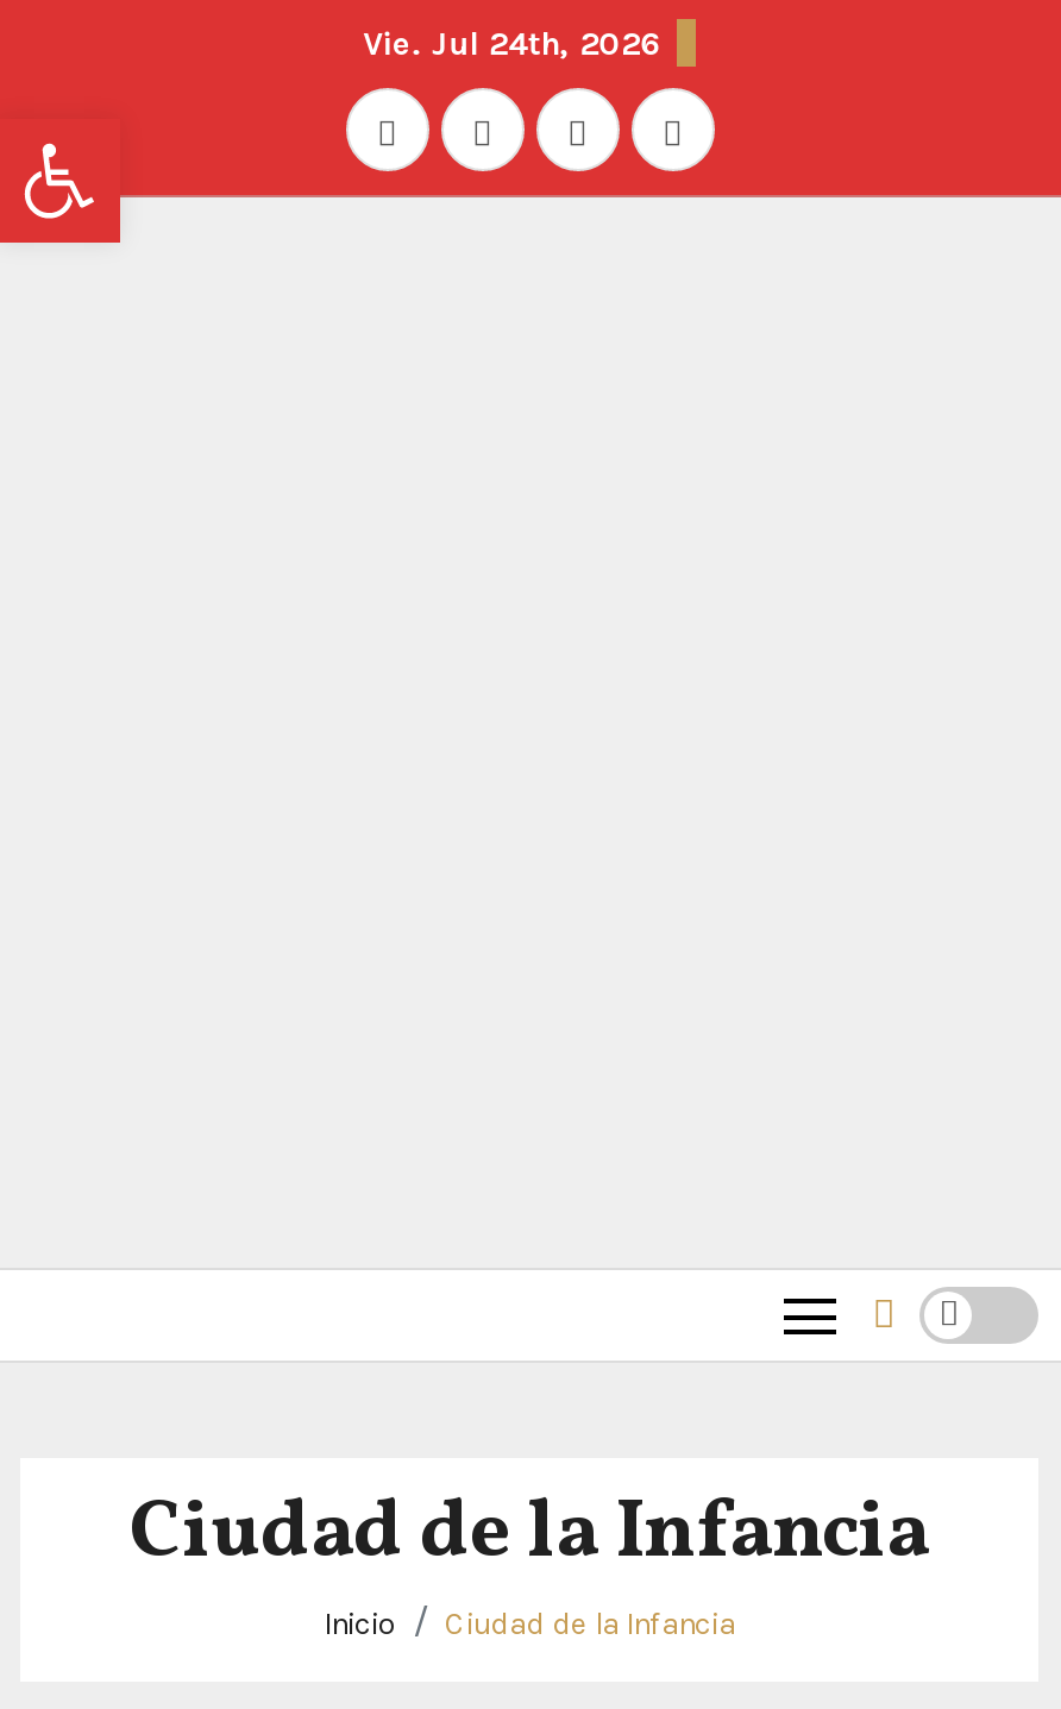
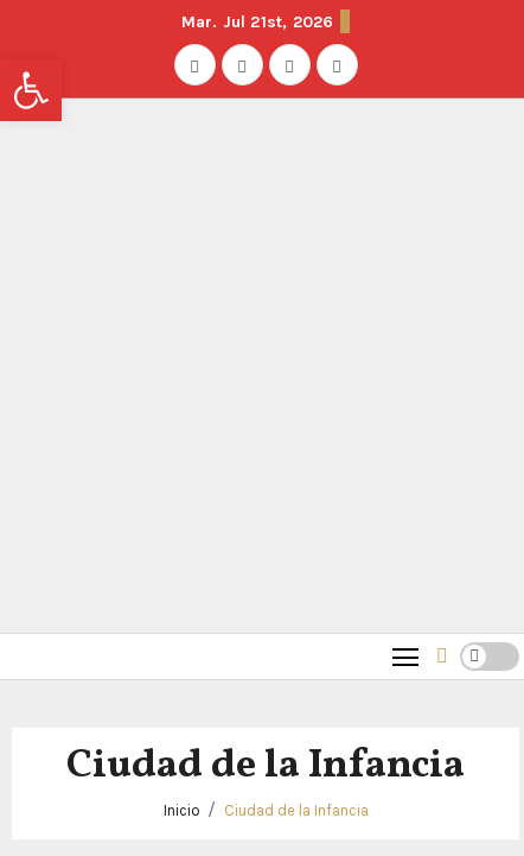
- Vie. Jul 24th, 2026
+ Mar. Jul 21st, 2026
